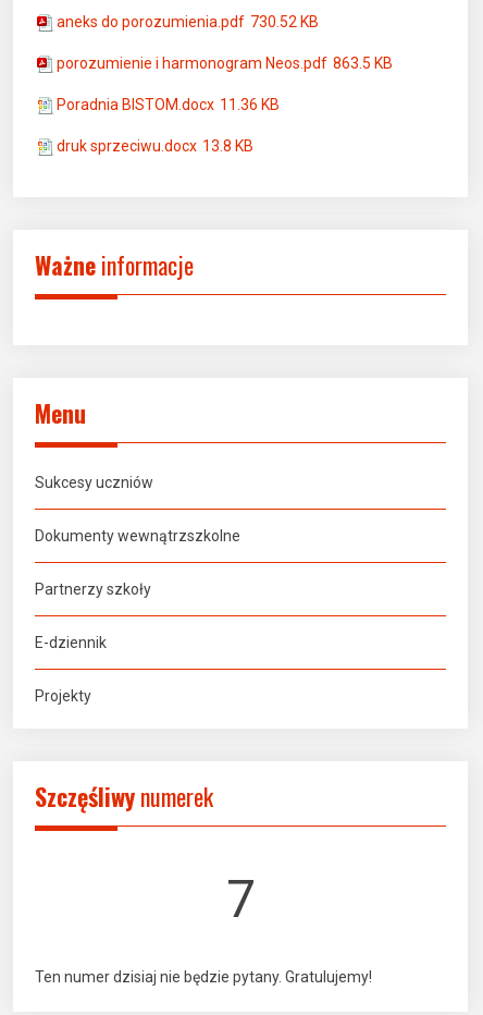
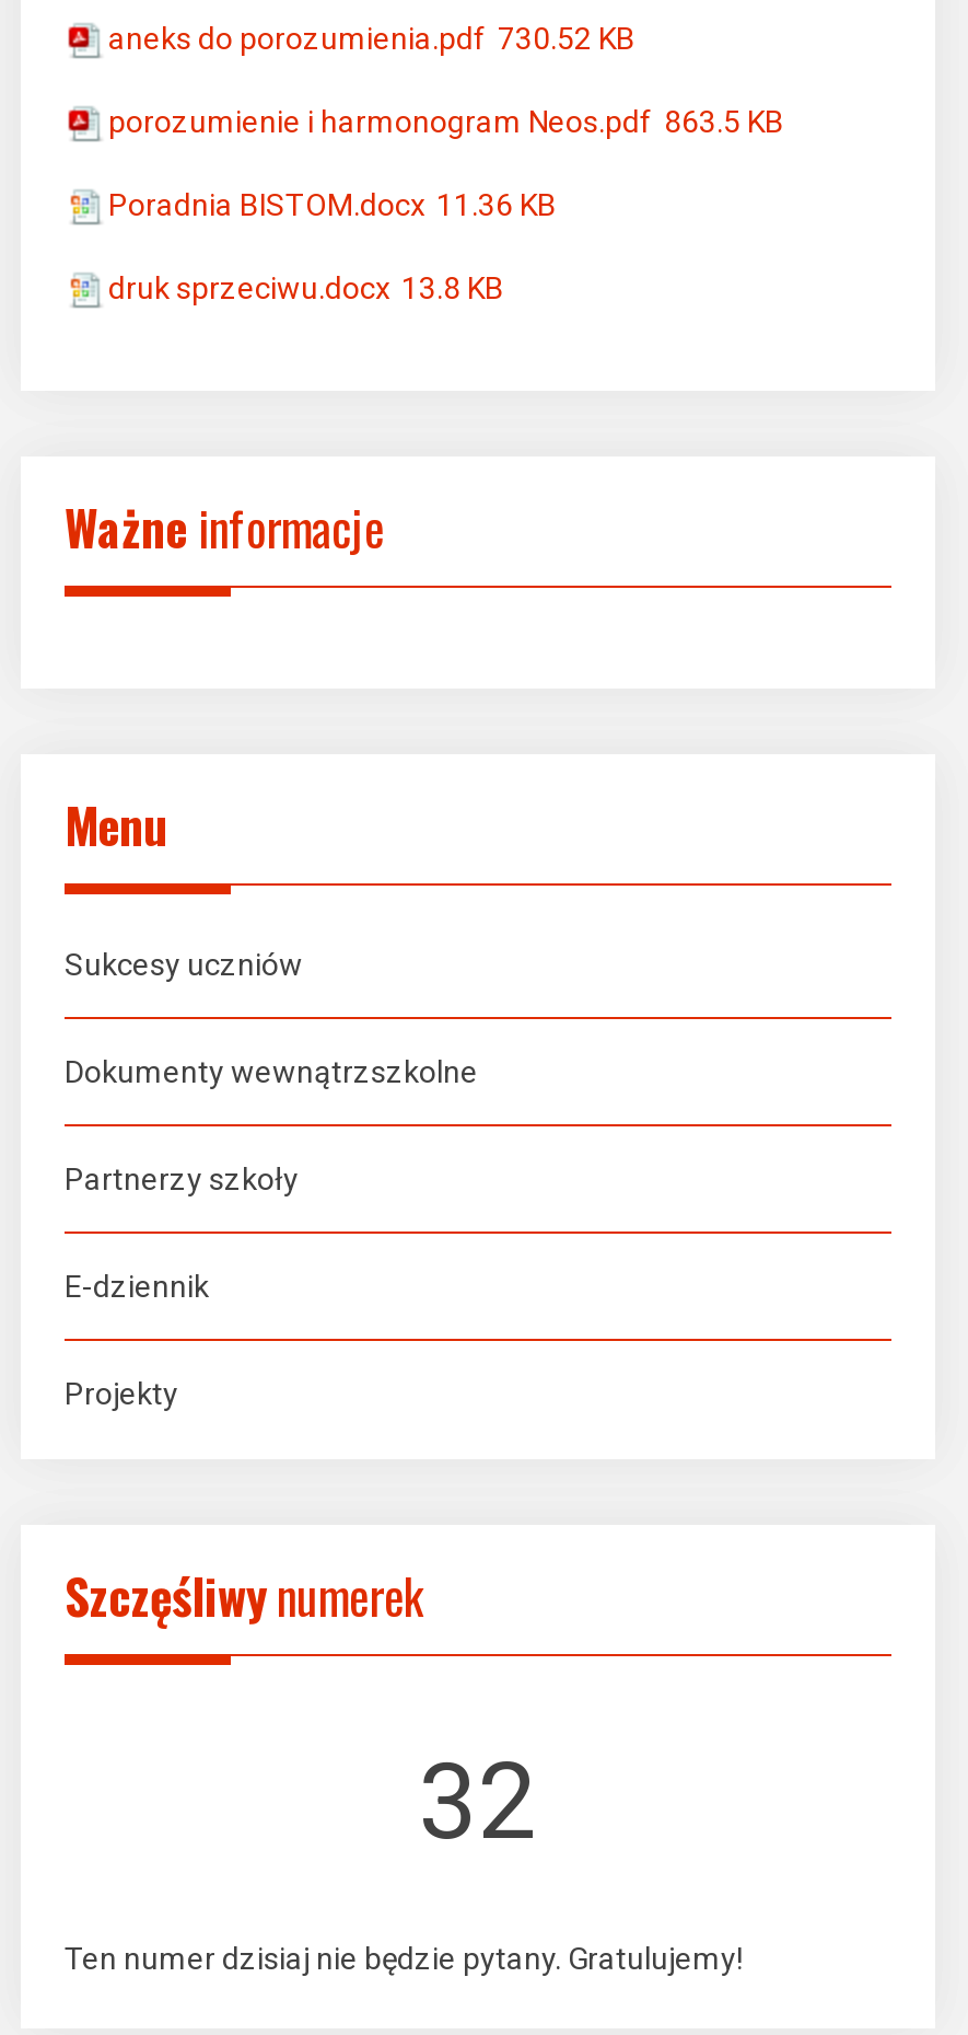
- 7
+ 32
